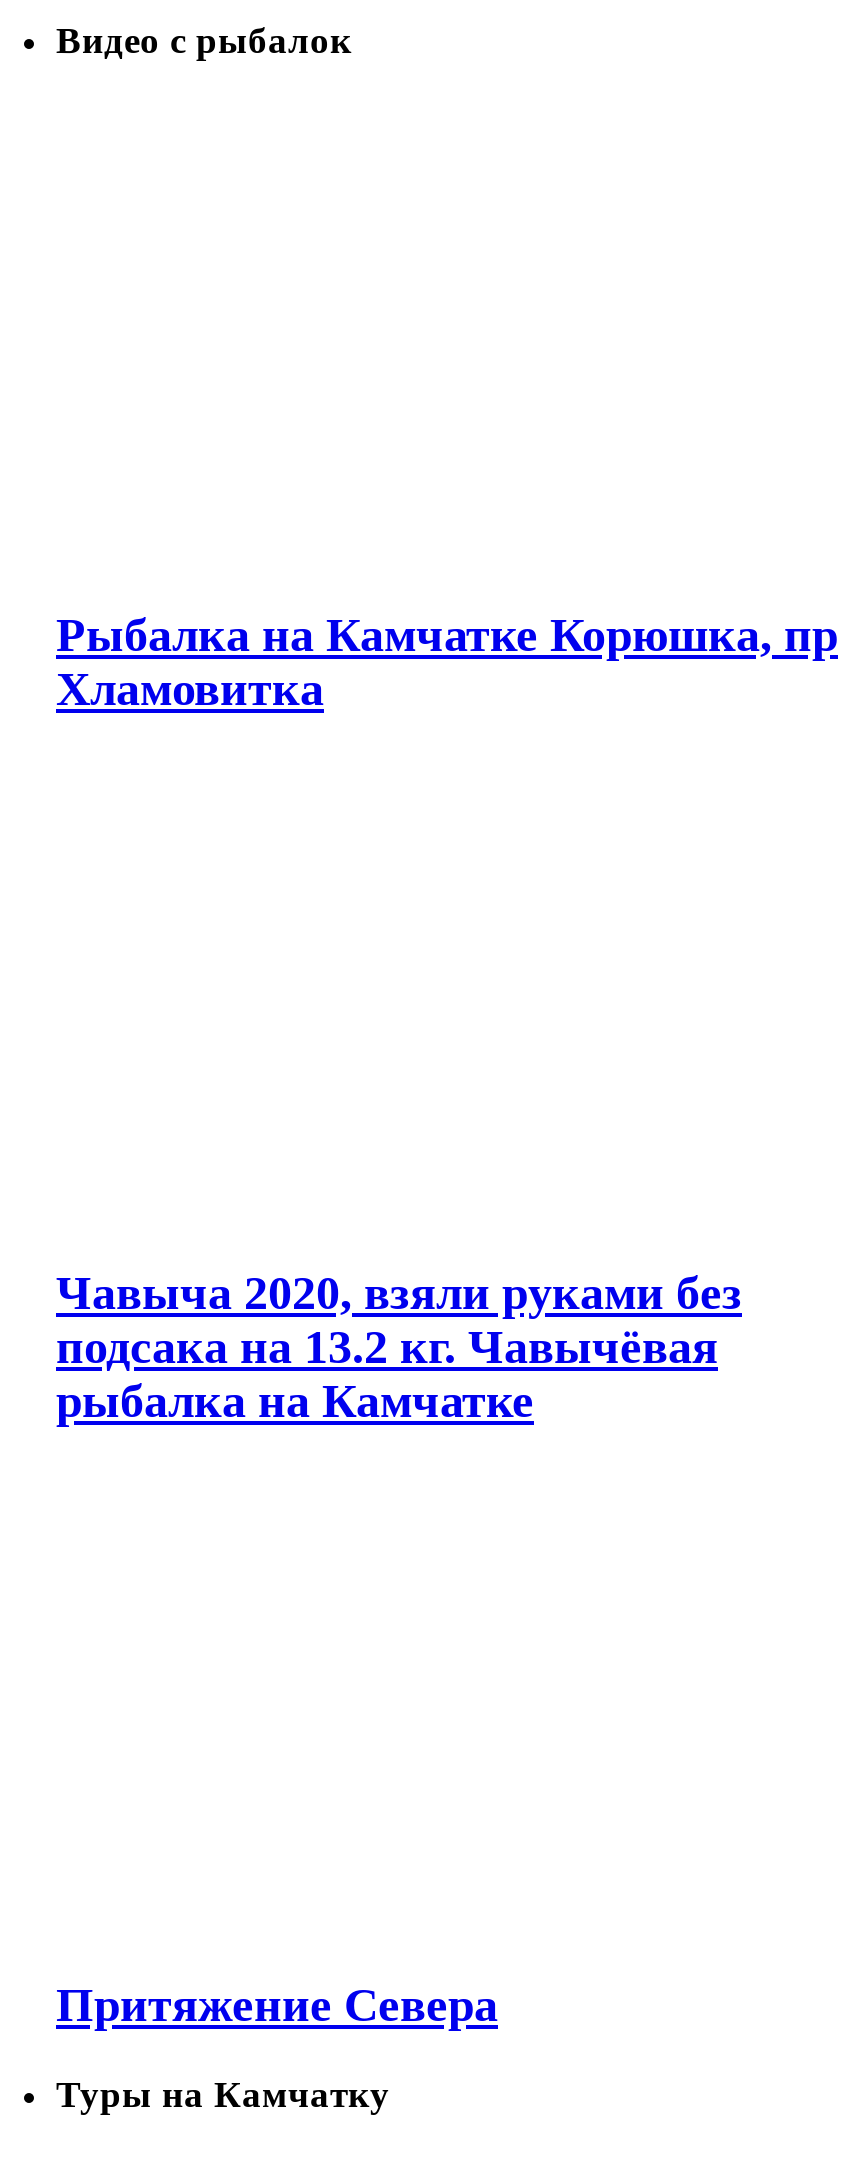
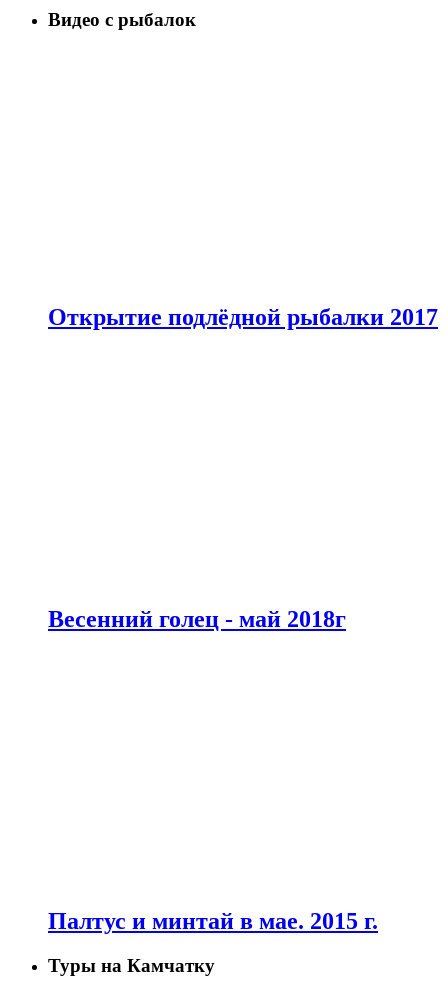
- Рыбалка на Камчатке Корюшка, пр
- Хламовитка
+ Открытие подлёдной рыбалки 2017

- Чавыча 2020, взяли руками без
- подсака на 13.2 кг. Чавычёвая
- рыбалка на Камчатке
+ Весенний голец - май 2018г

- Притяжение Севера
+ Палтус и минтай в мае. 2015 г.
